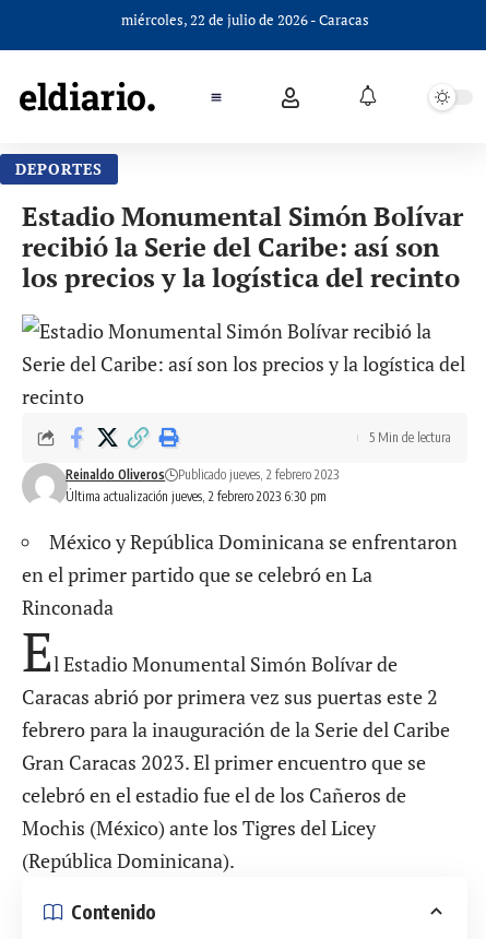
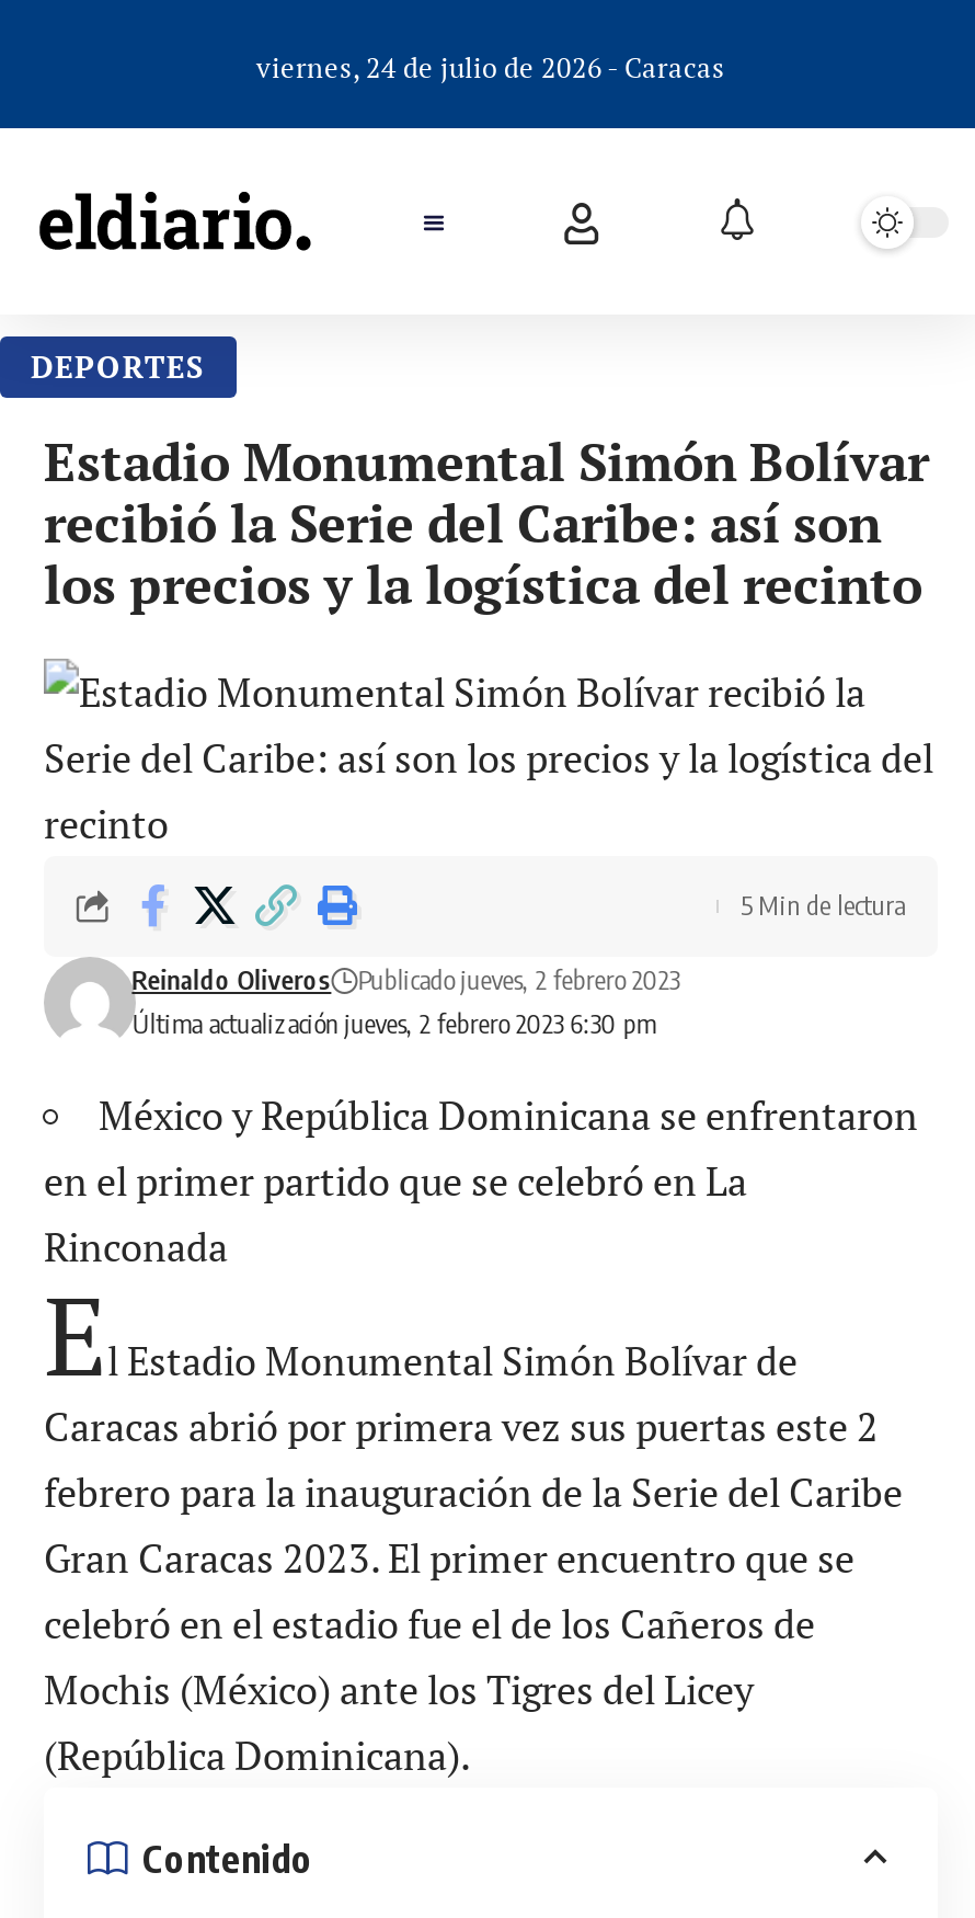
- miércoles, 22 de julio de 2026 - Caracas
+ viernes, 24 de julio de 2026 - Caracas
